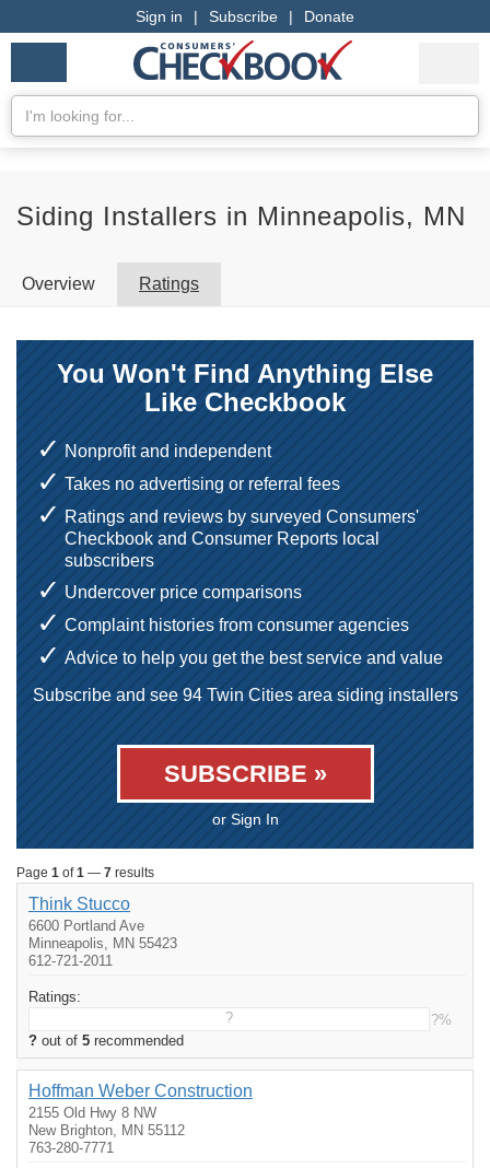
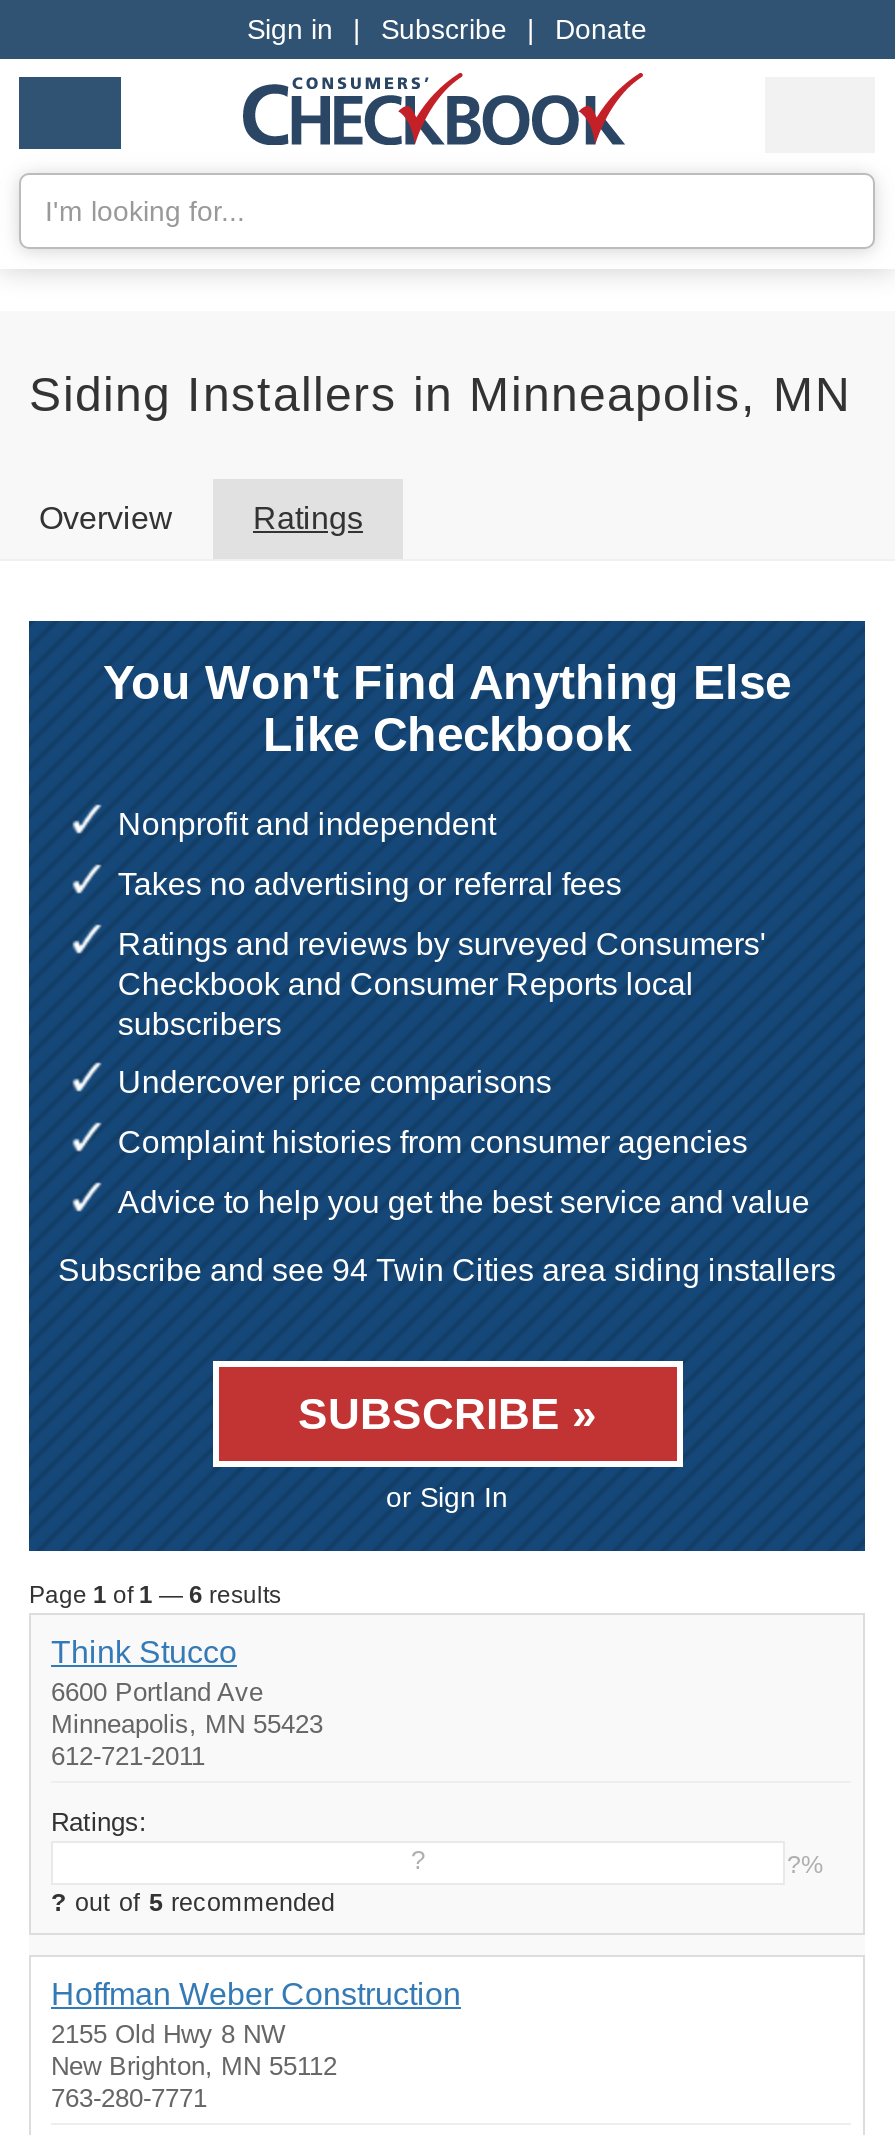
- Page 1 of 1 — 7 results
+ Page 1 of 1 — 6 results
